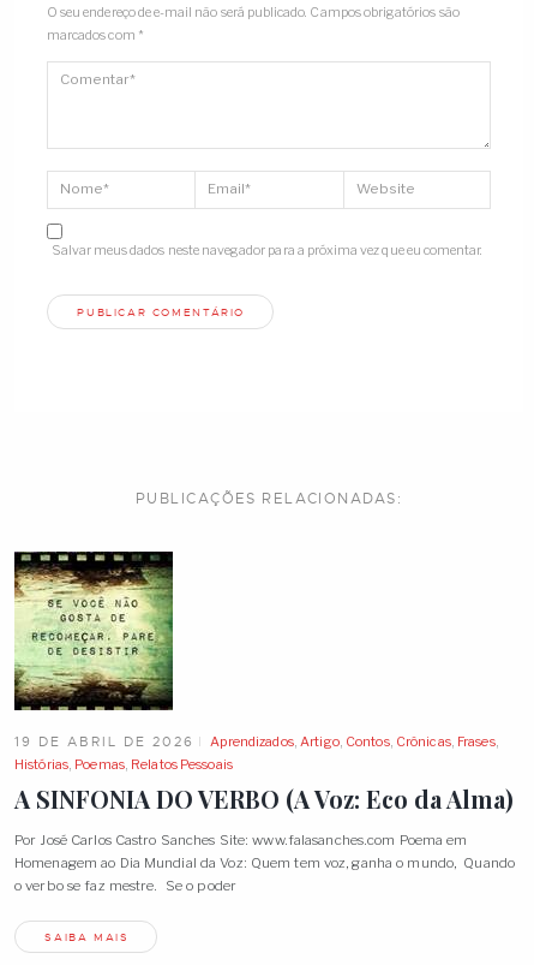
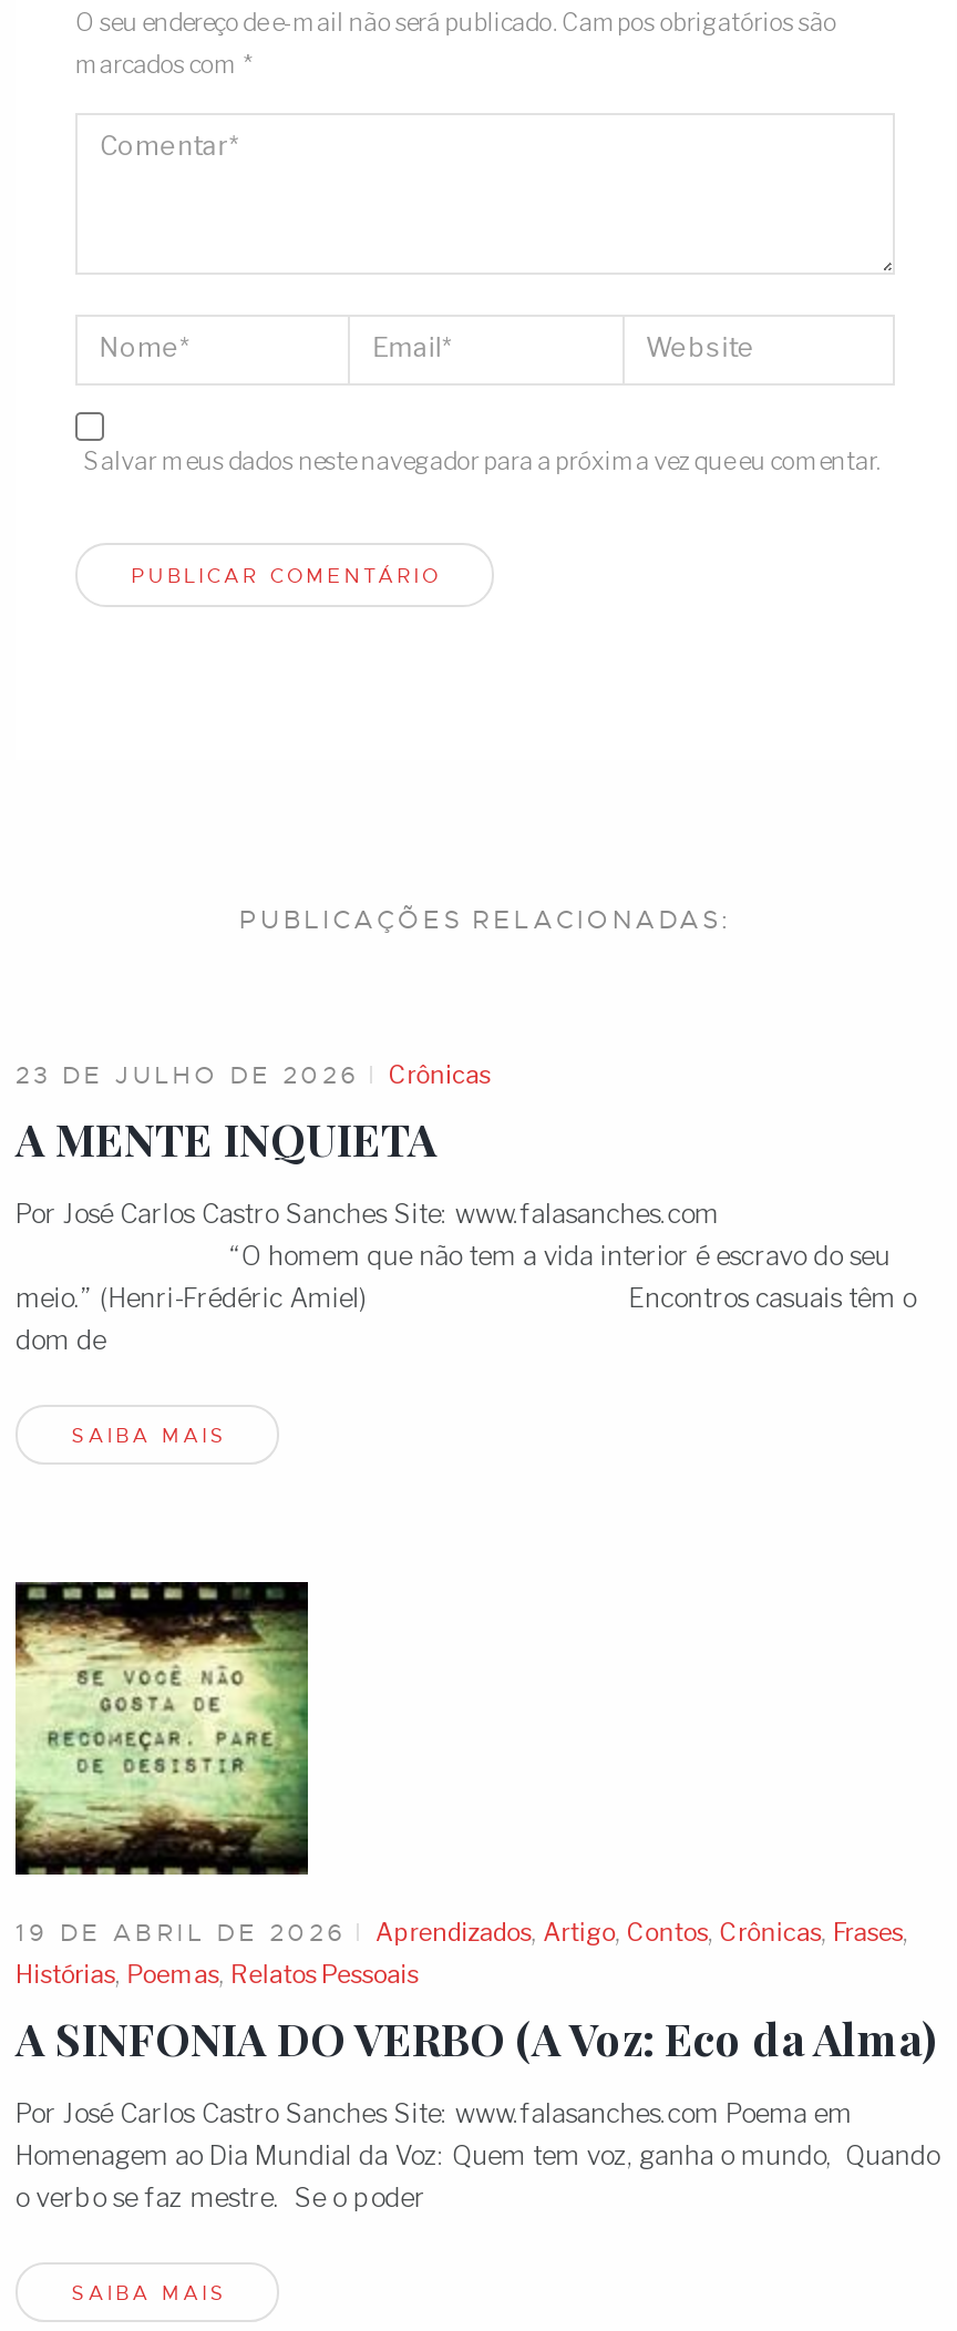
+ 23 DE JULHO DE 2026
+ Crônicas
+ A MENTE INQUIETA
+ Por José Carlos Castro Sanches Site: www.falasanches.com
+ “O homem que não tem a vida interior é escravo do seu
+ meio.” (Henri-Frédéric Amiel) Encontros casuais têm o
+ dom de
+ SAIBA MAIS
